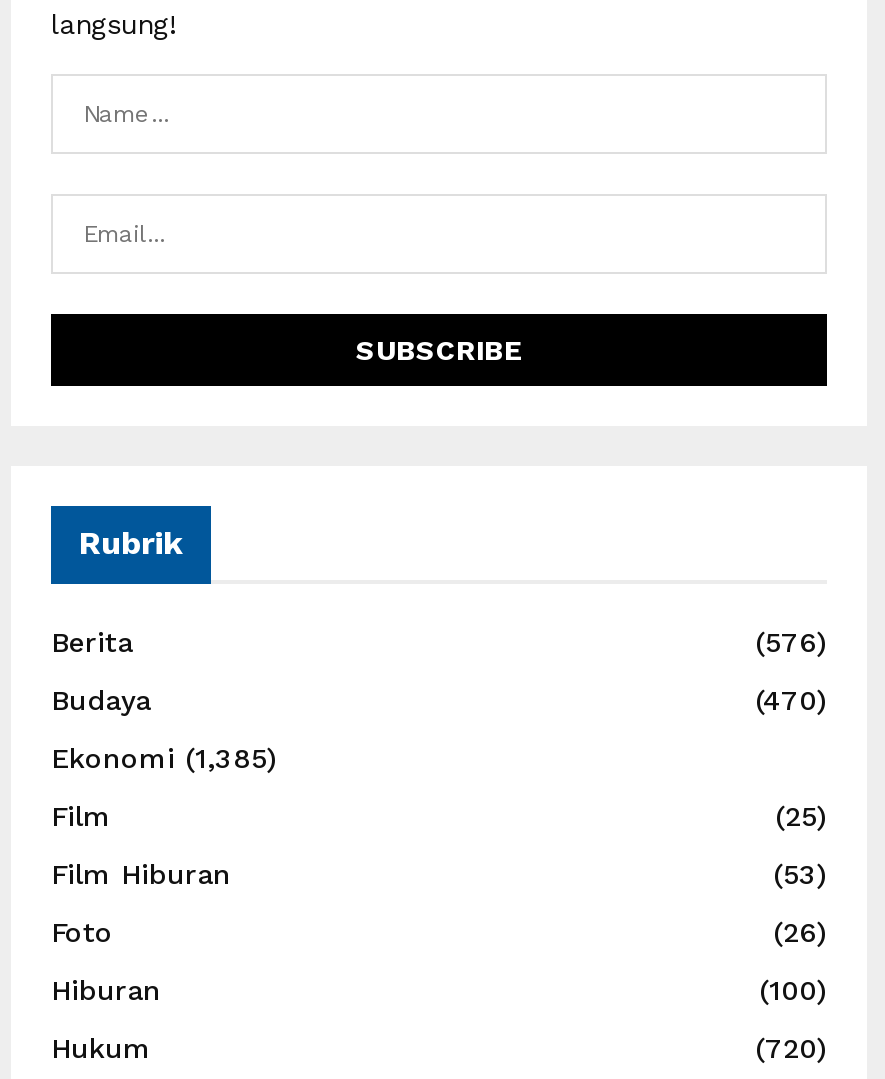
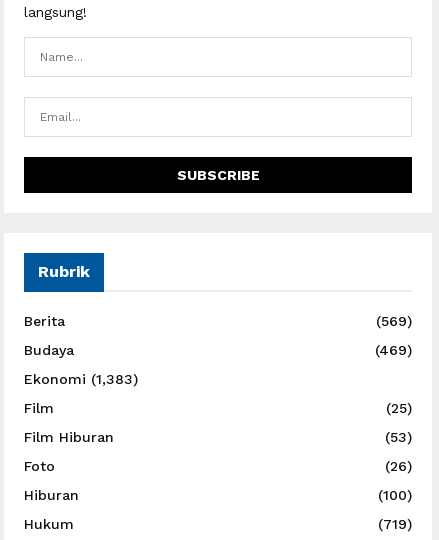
- (576)
+ (569)

- (470)
+ (469)

- Ekonomi (1,385)
+ Ekonomi (1,383)

- (720)
+ (719)
